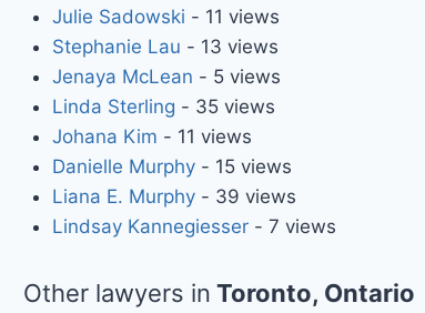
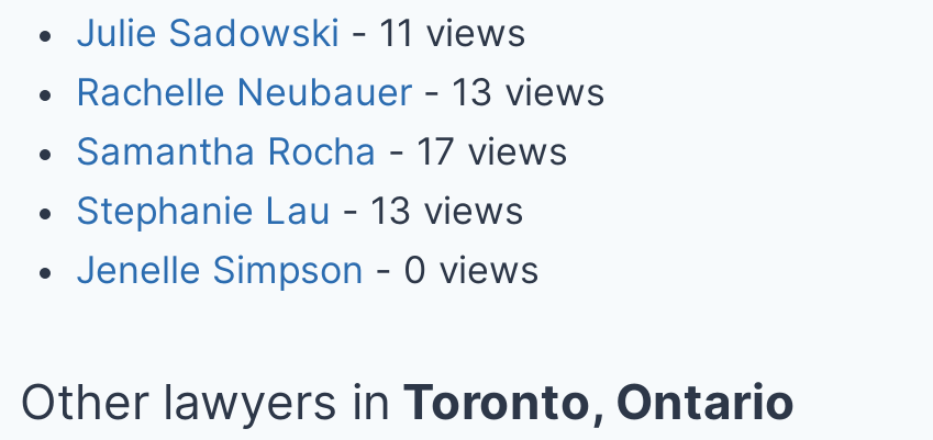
+ Rachelle Neubauer - 13 views
+ Samantha Rocha - 17 views

moved down: Stephanie Lau - 13 views

- Jenaya McLean - 5 views
- Linda Sterling - 35 views
- Johana Kim - 11 views
- Danielle Murphy - 15 views
- Liana E. Murphy - 39 views
- Lindsay Kannegiesser - 7 views
+ Jenelle Simpson - 0 views
